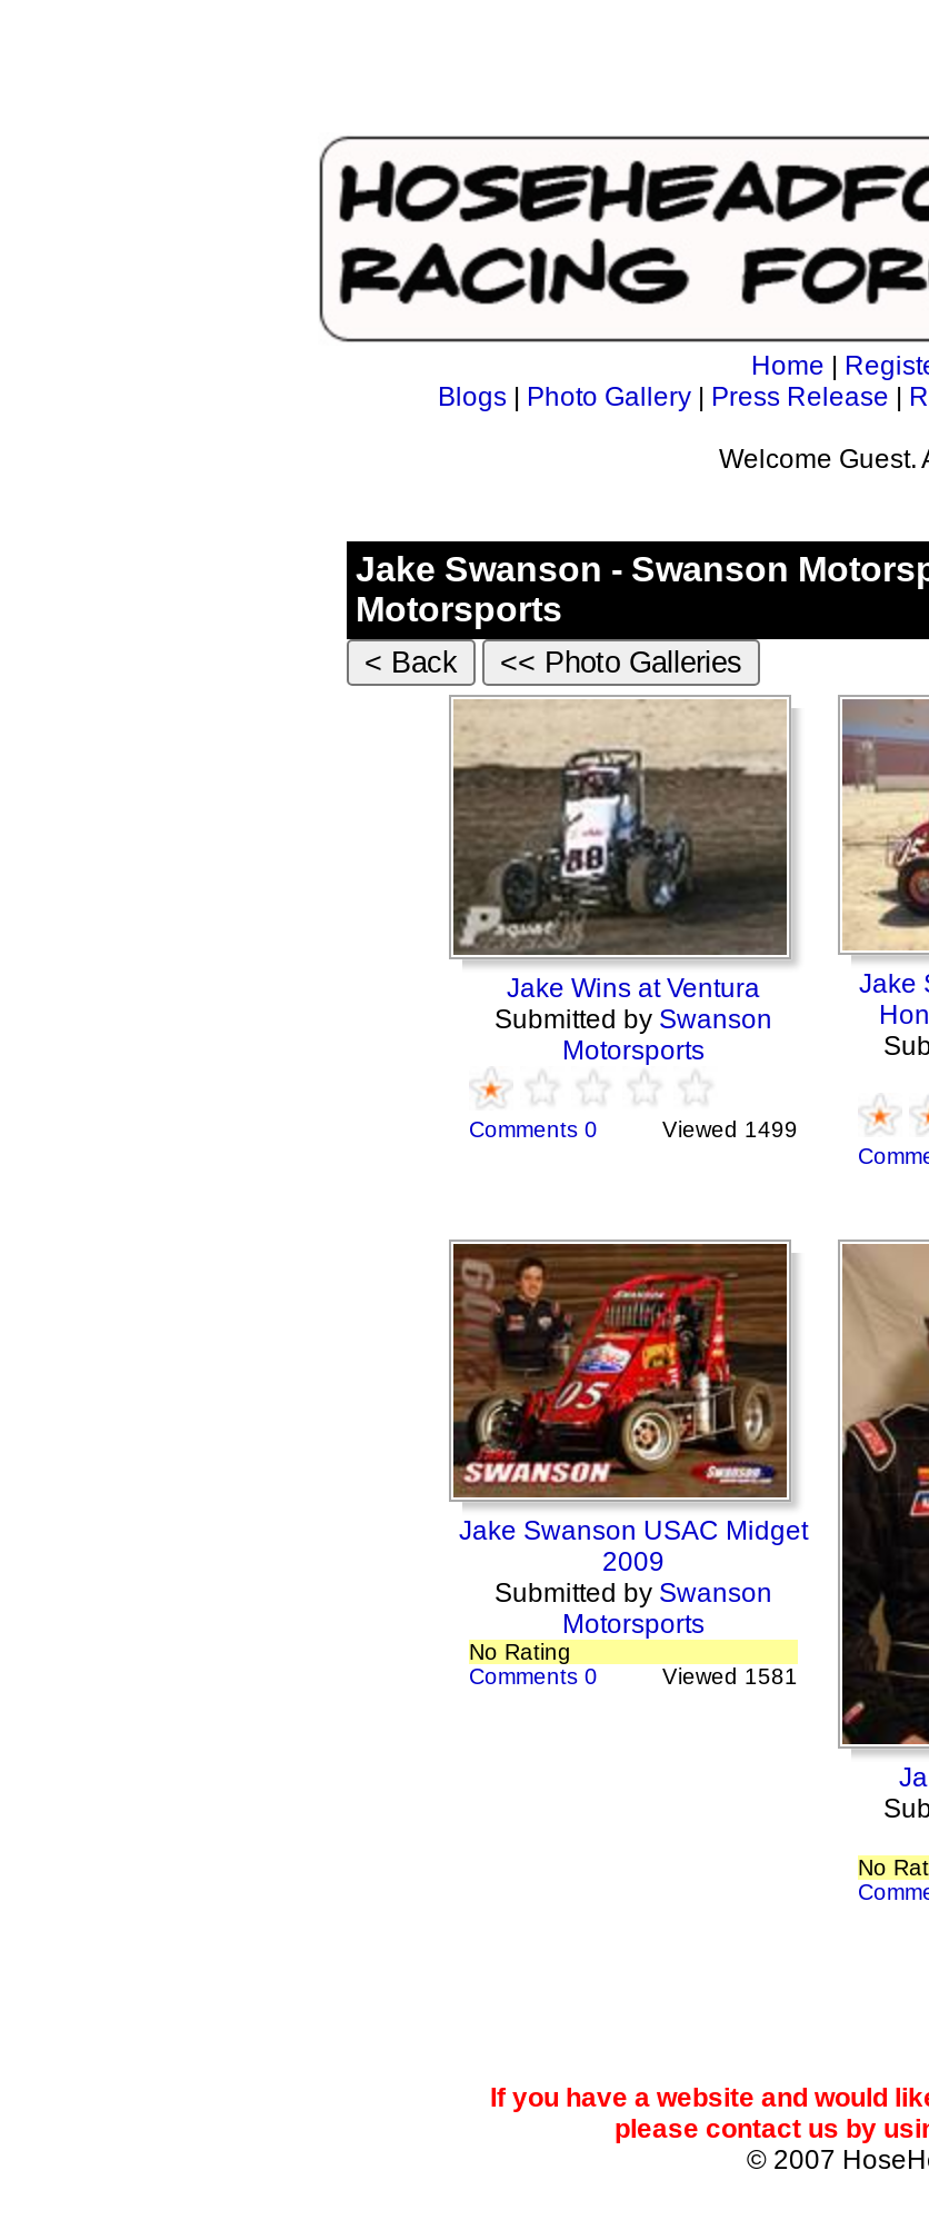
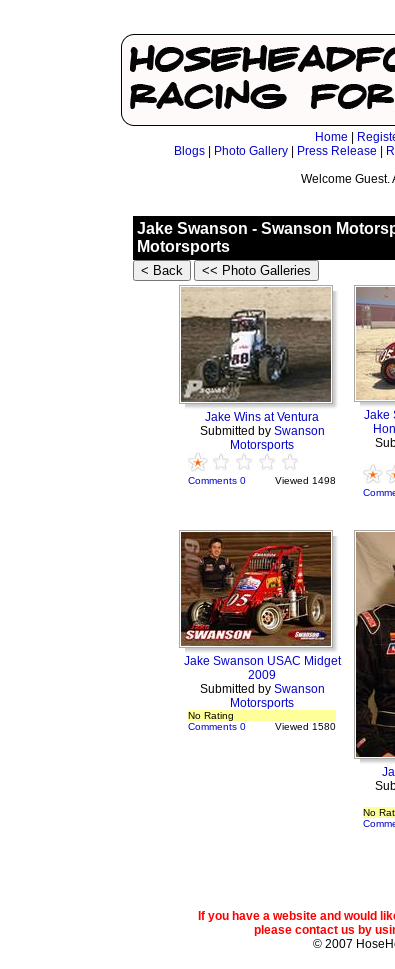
- Viewed 1499
+ Viewed 1498

- Viewed 1581
+ Viewed 1580
